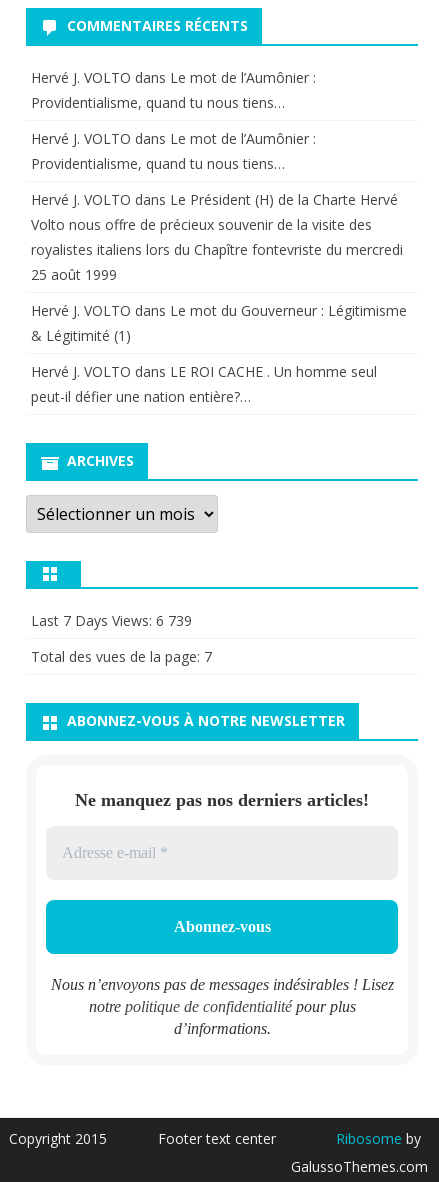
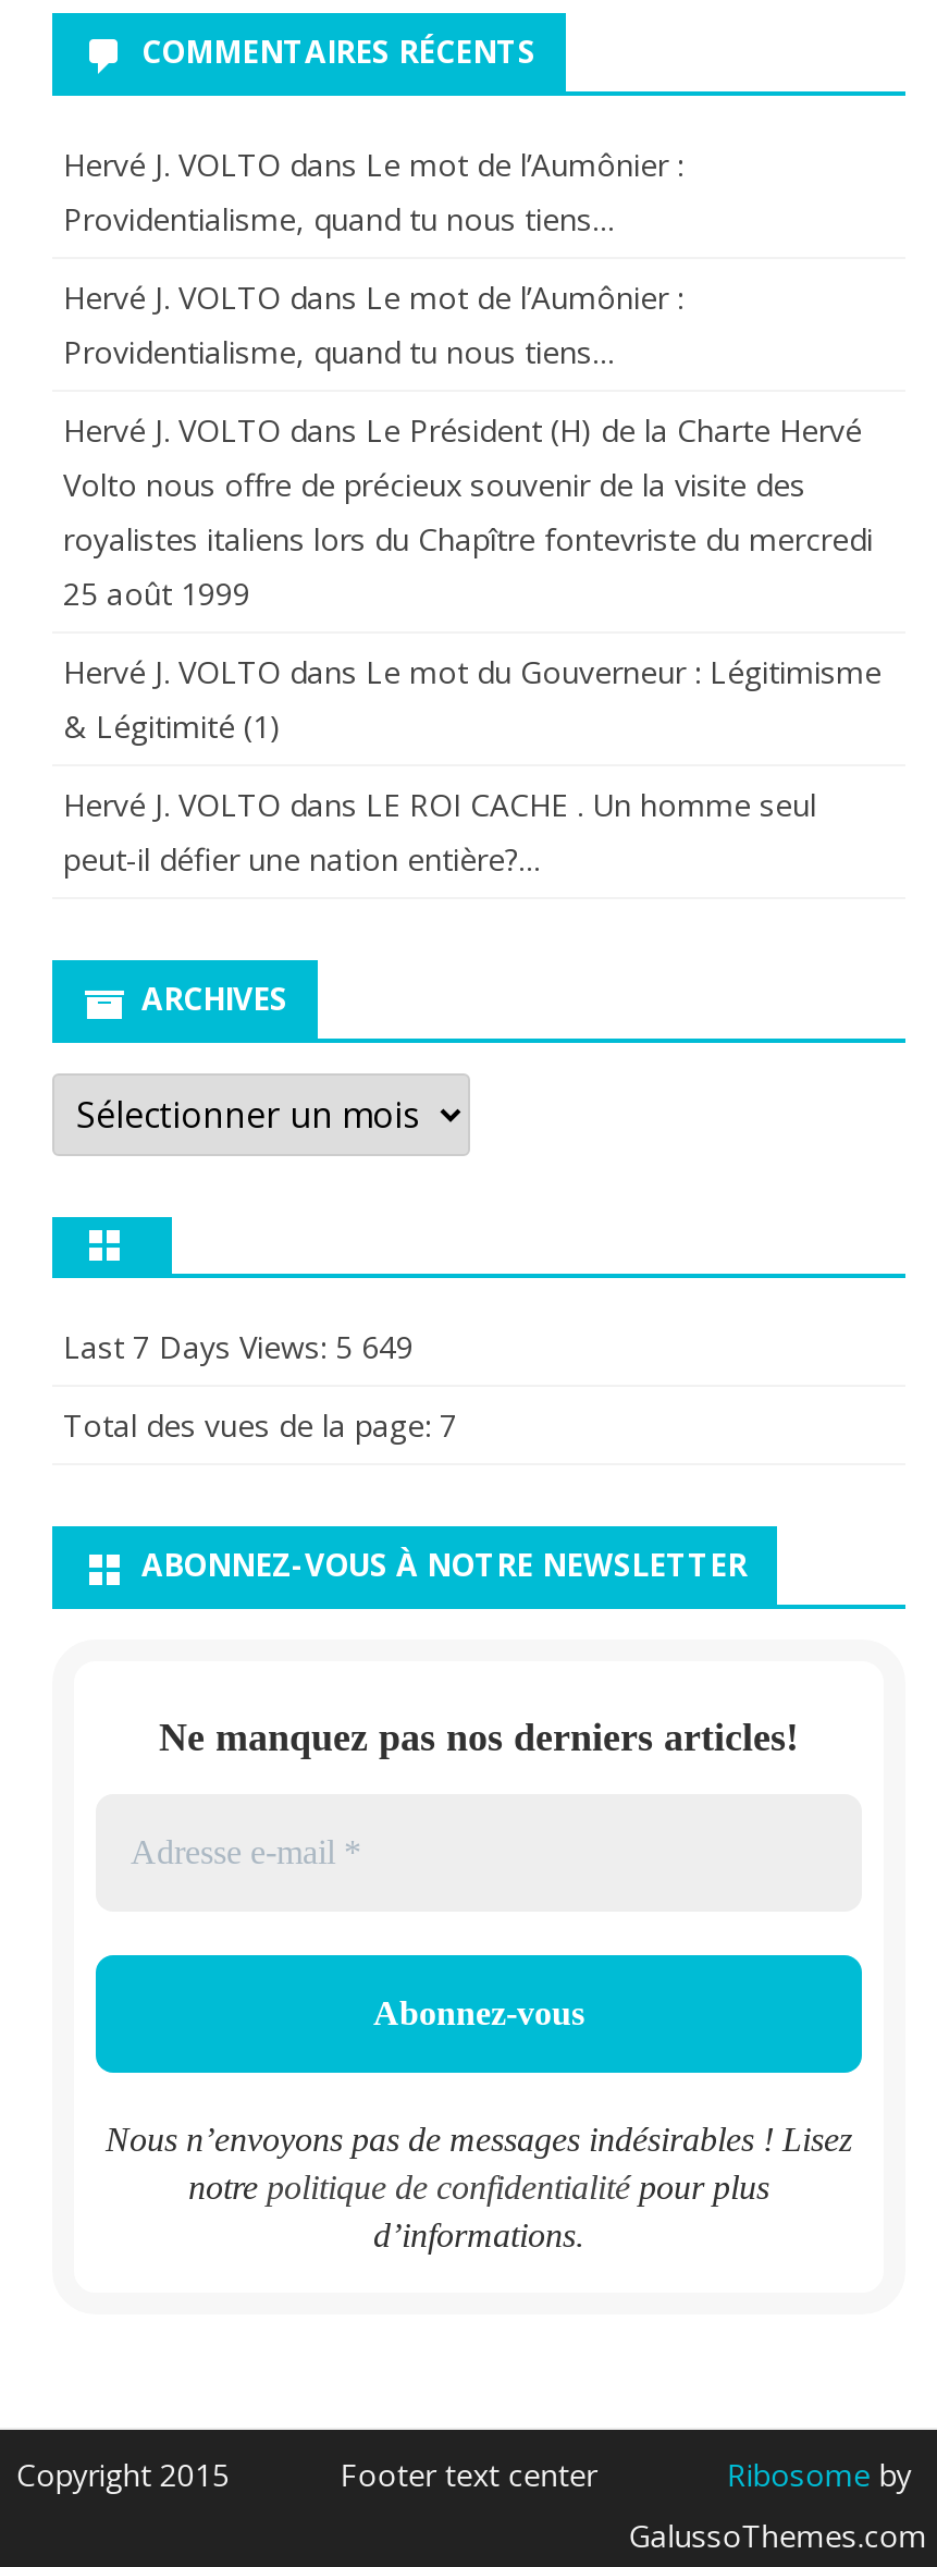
- Last 7 Days Views: 6 739
+ Last 7 Days Views: 5 649
